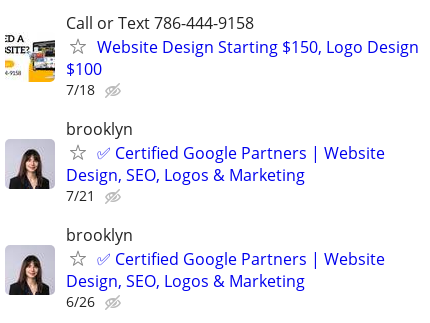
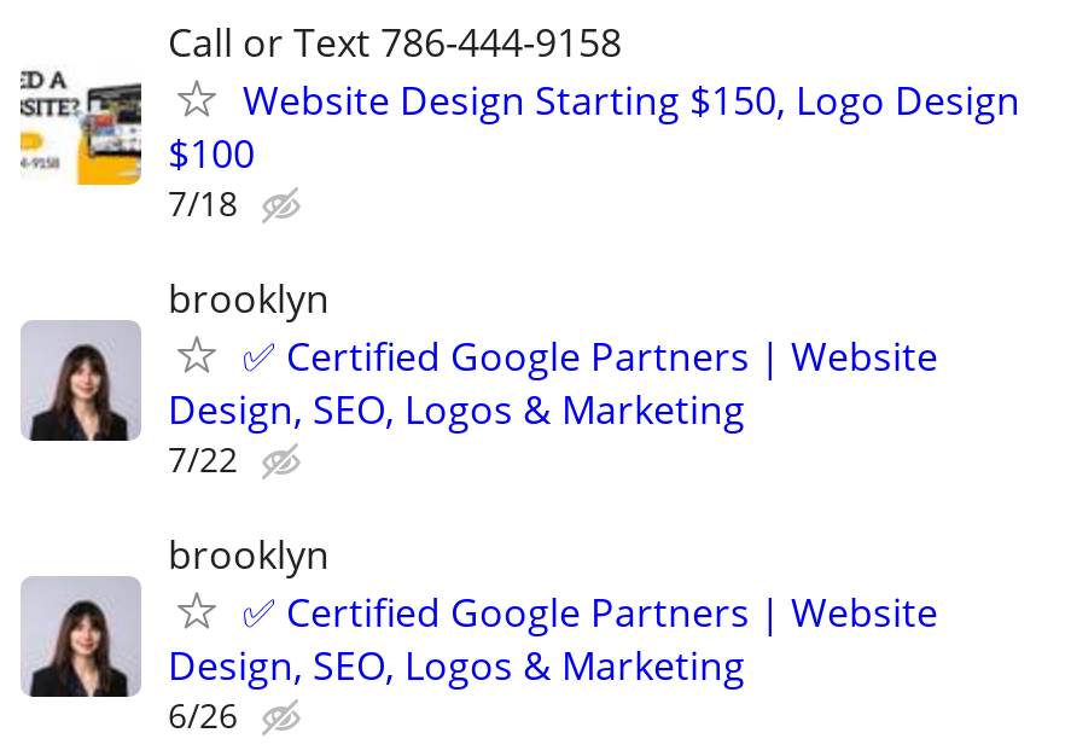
- 7/21
+ 7/22
